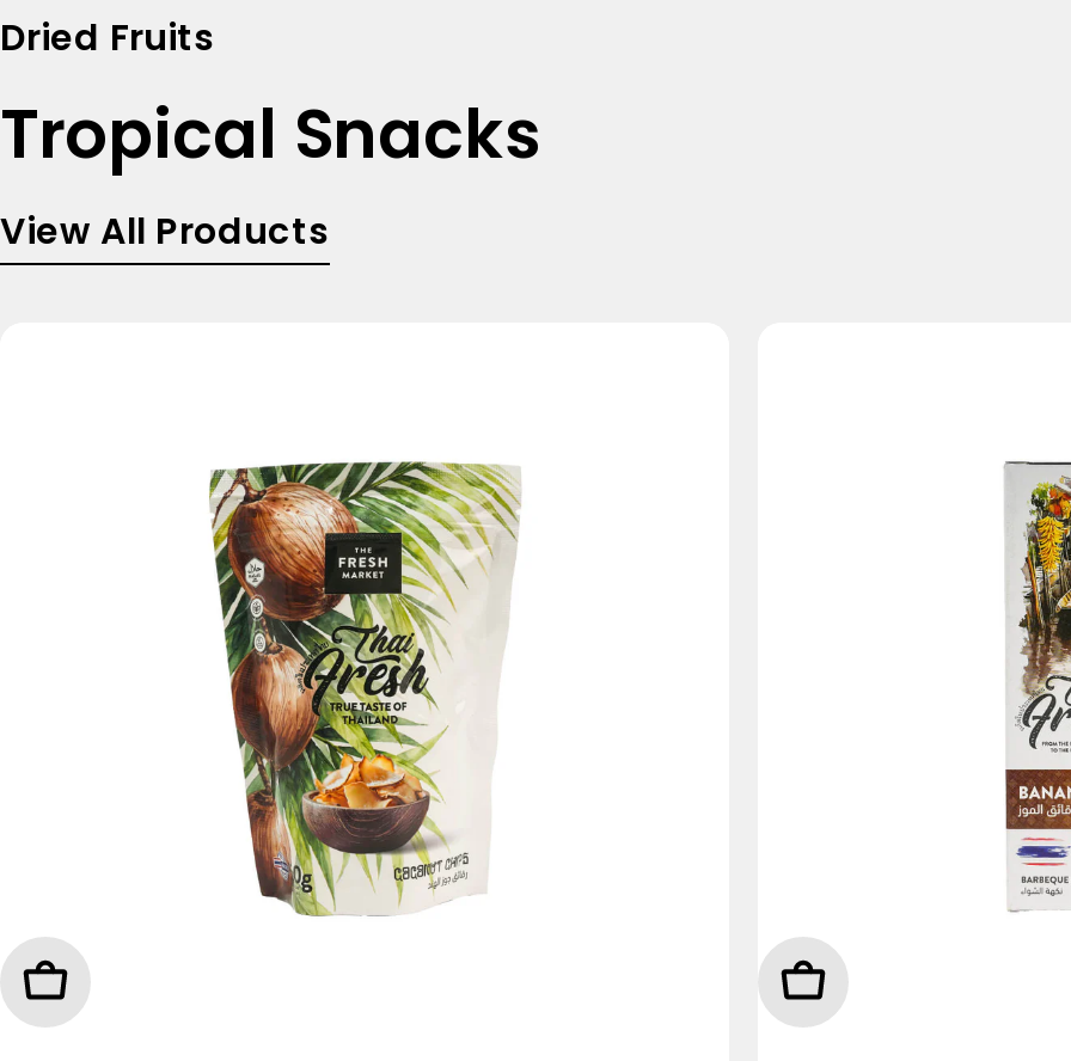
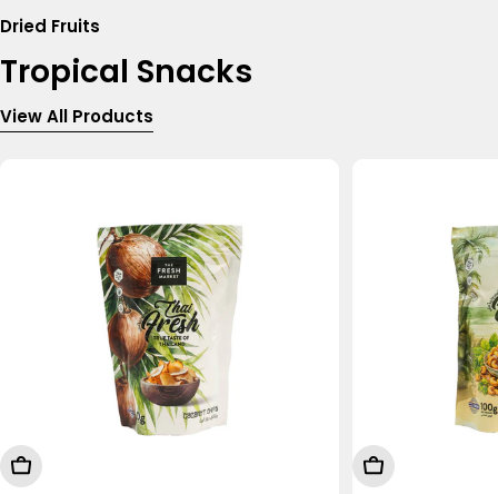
- [image]
+ [image]
